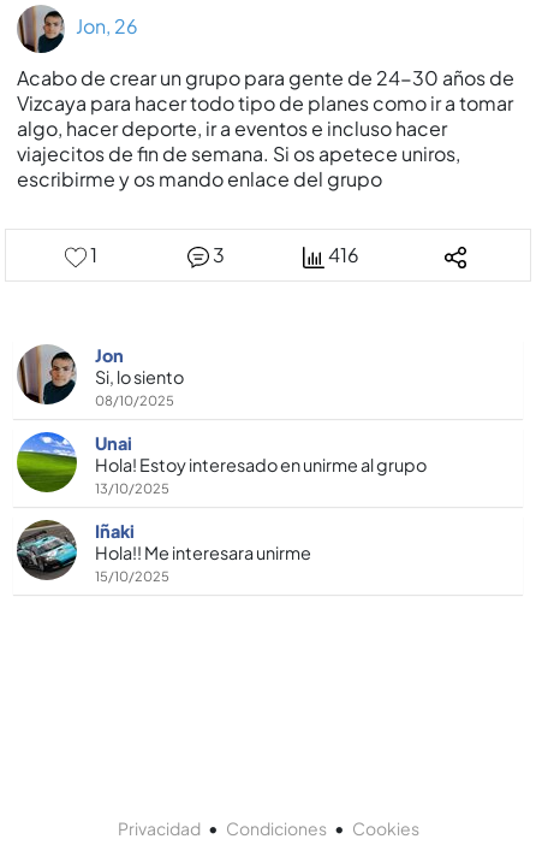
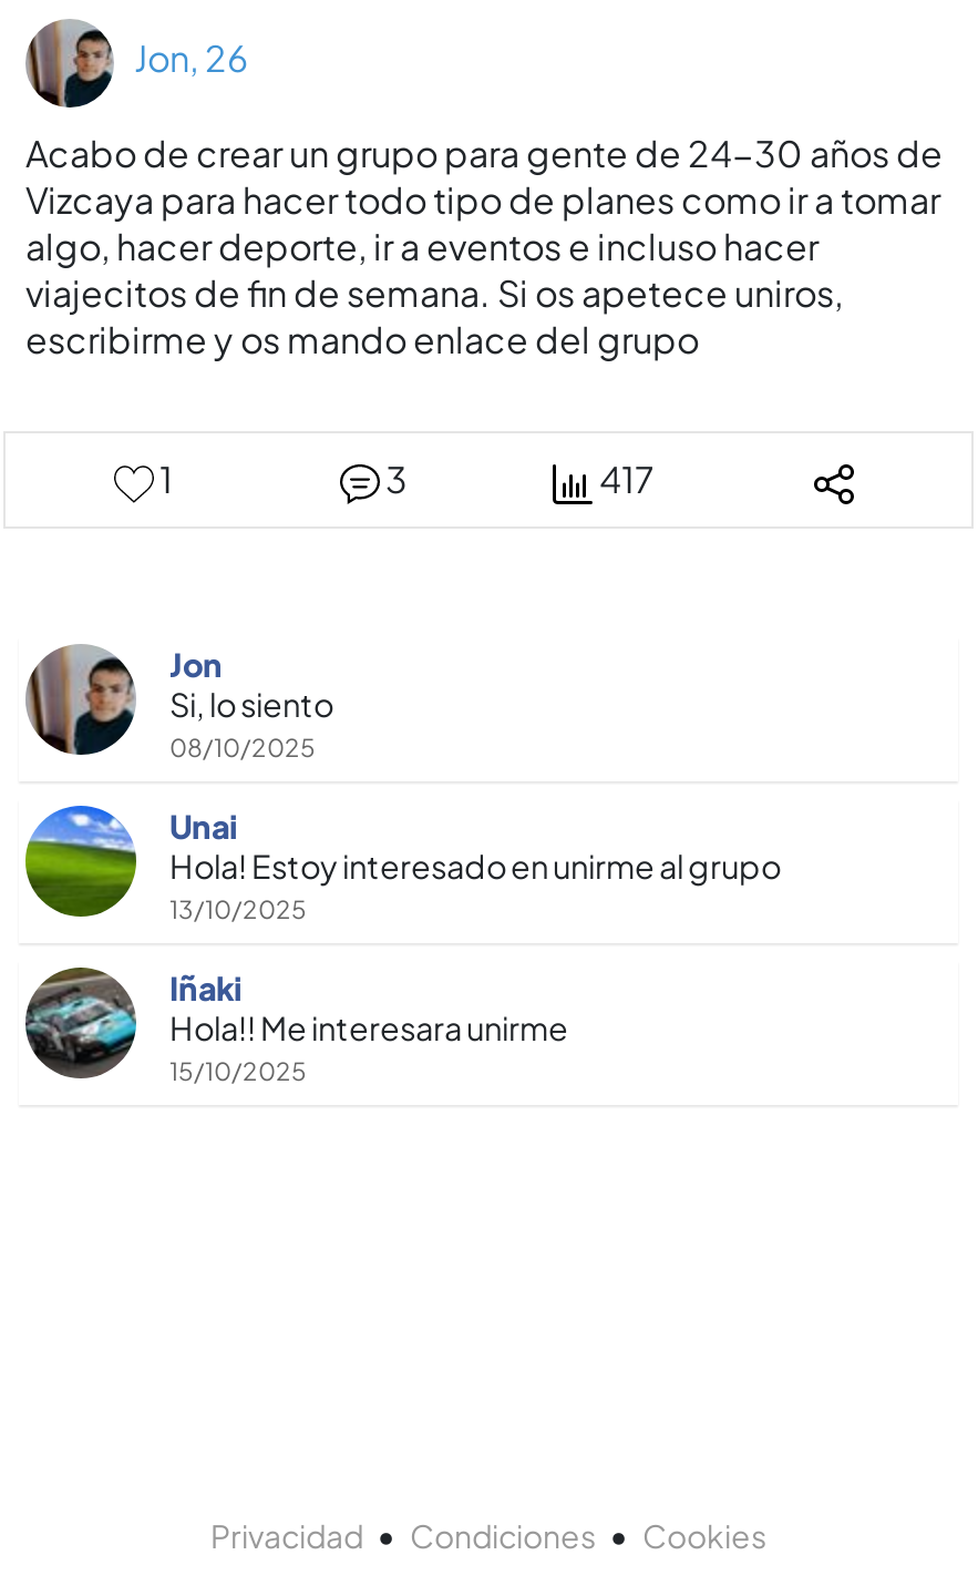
- 416
+ 417
